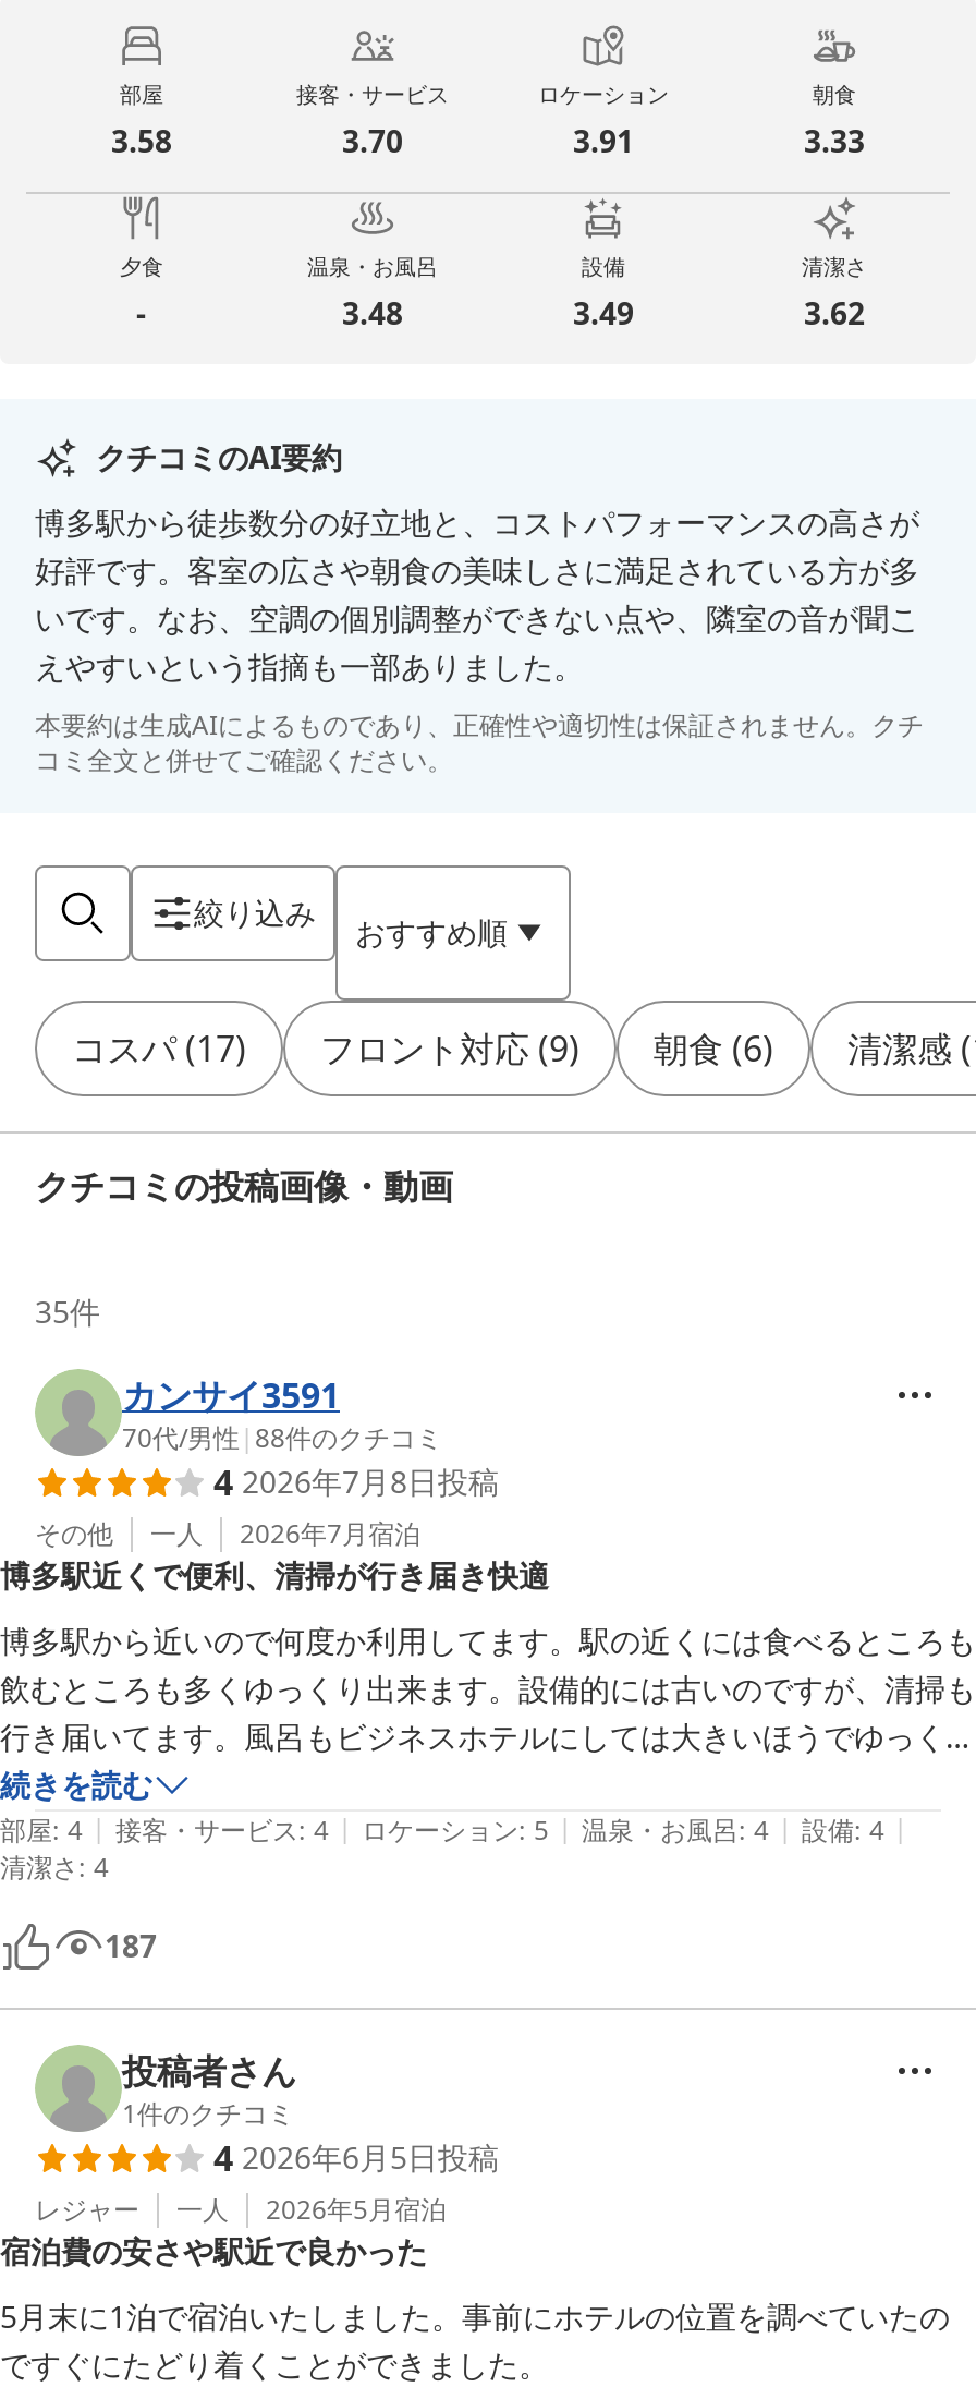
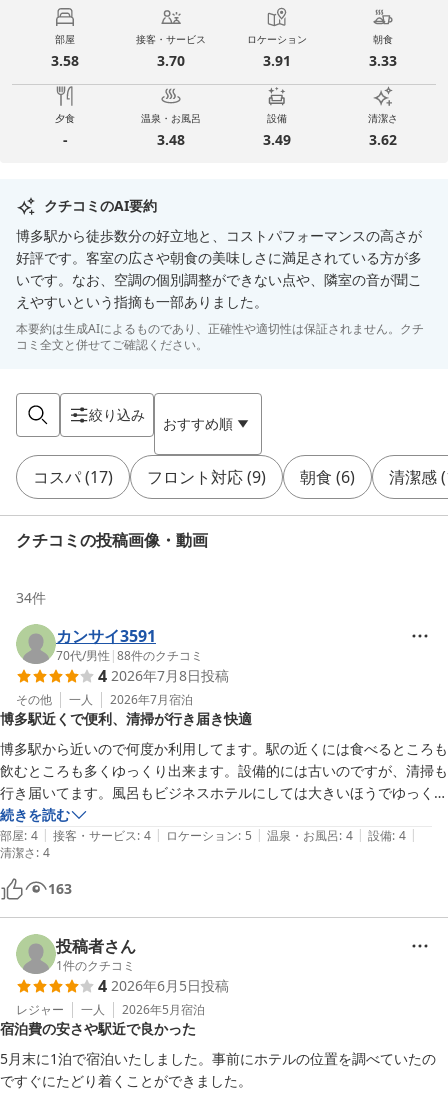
- 35件
+ 34件

- 187
+ 163
